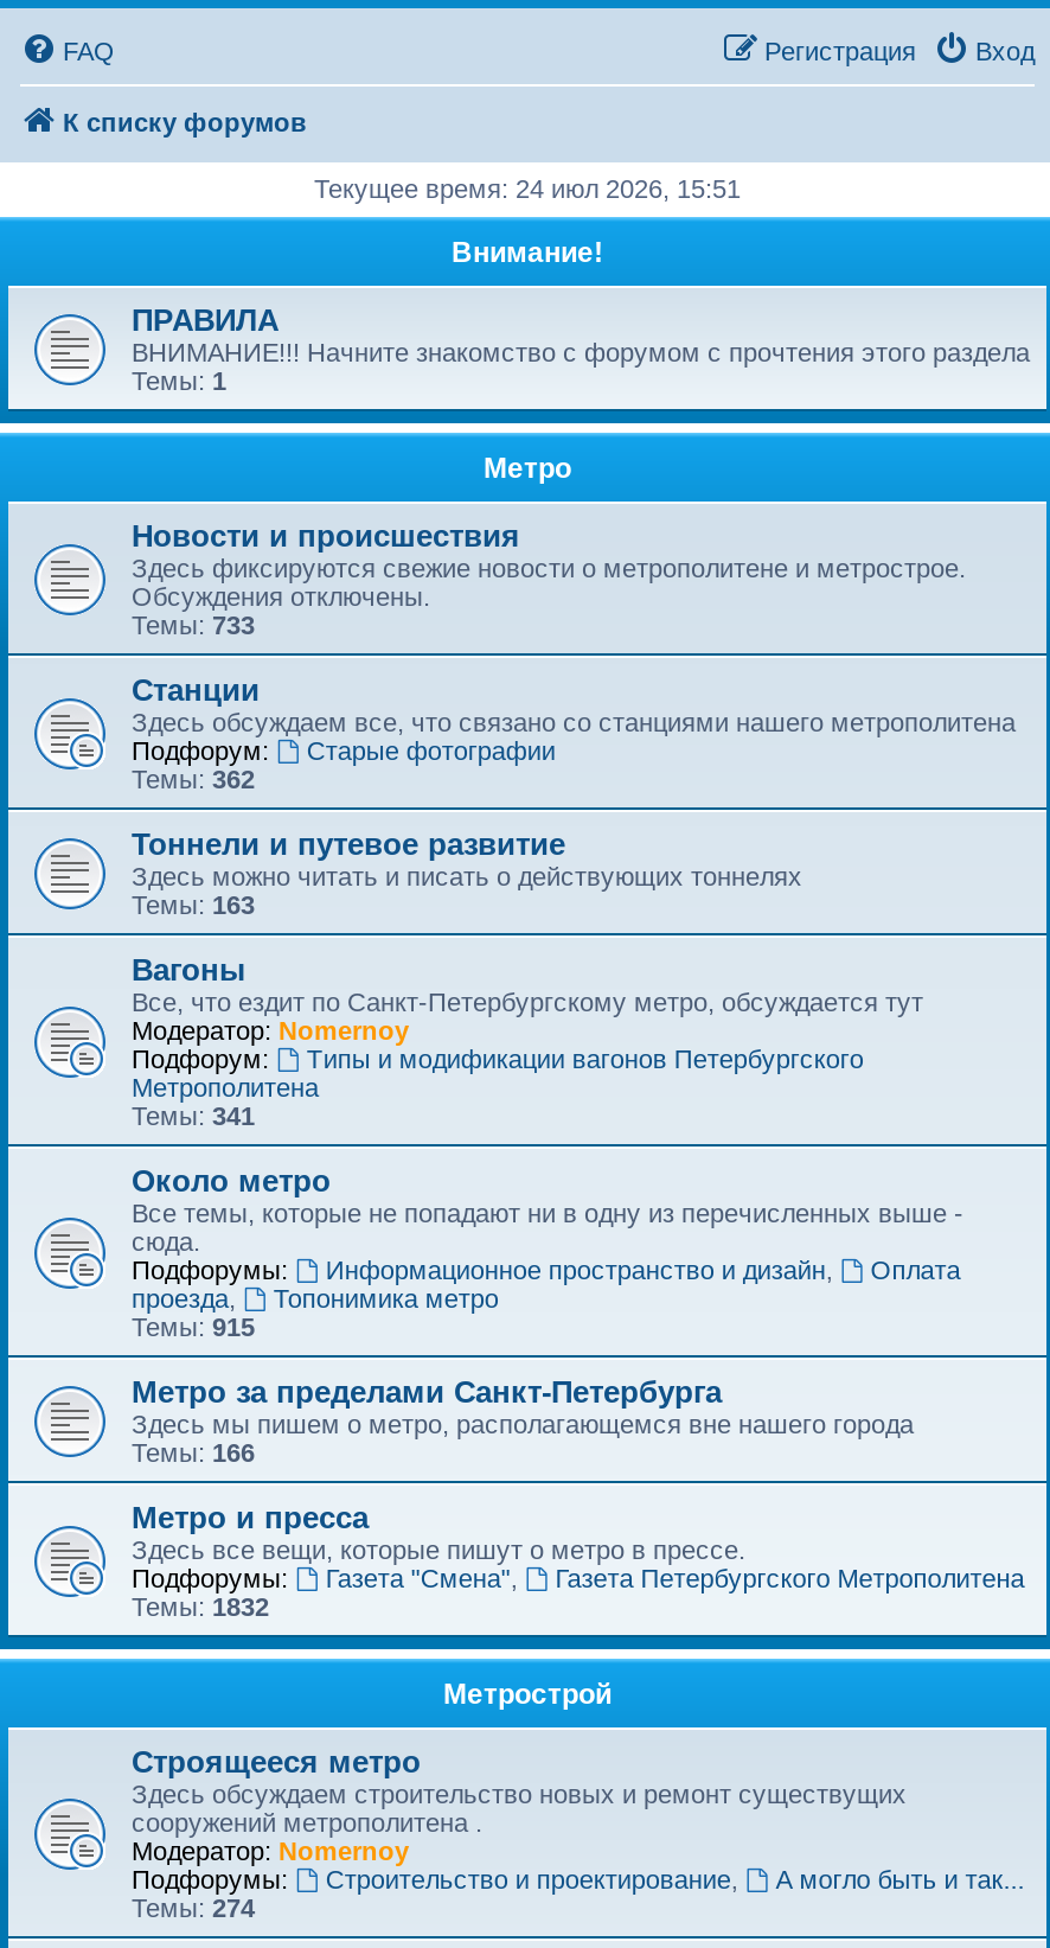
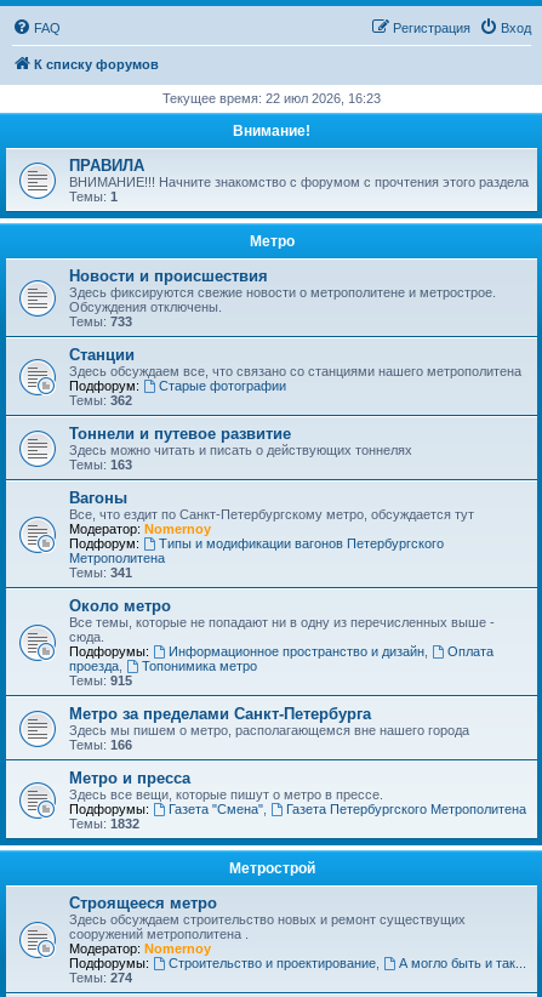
- Текущее время: 24 июл 2026, 15:51
+ Текущее время: 22 июл 2026, 16:23
